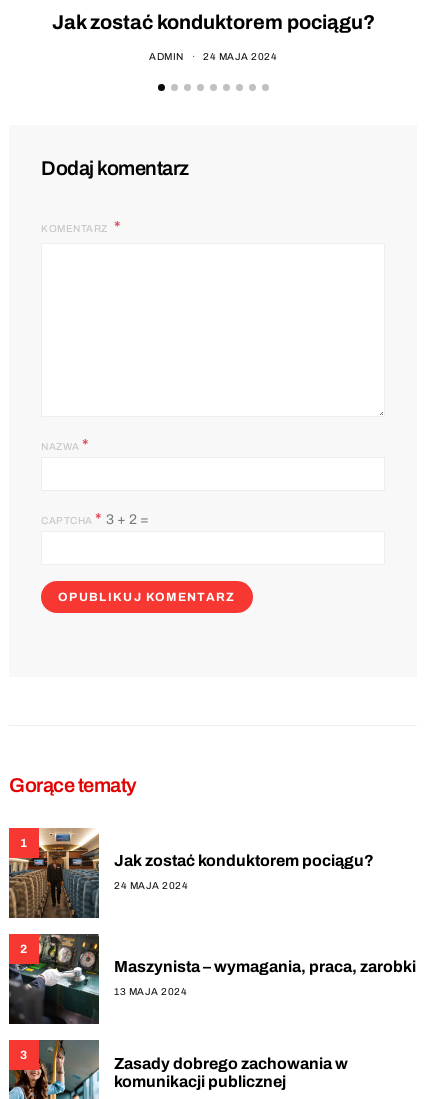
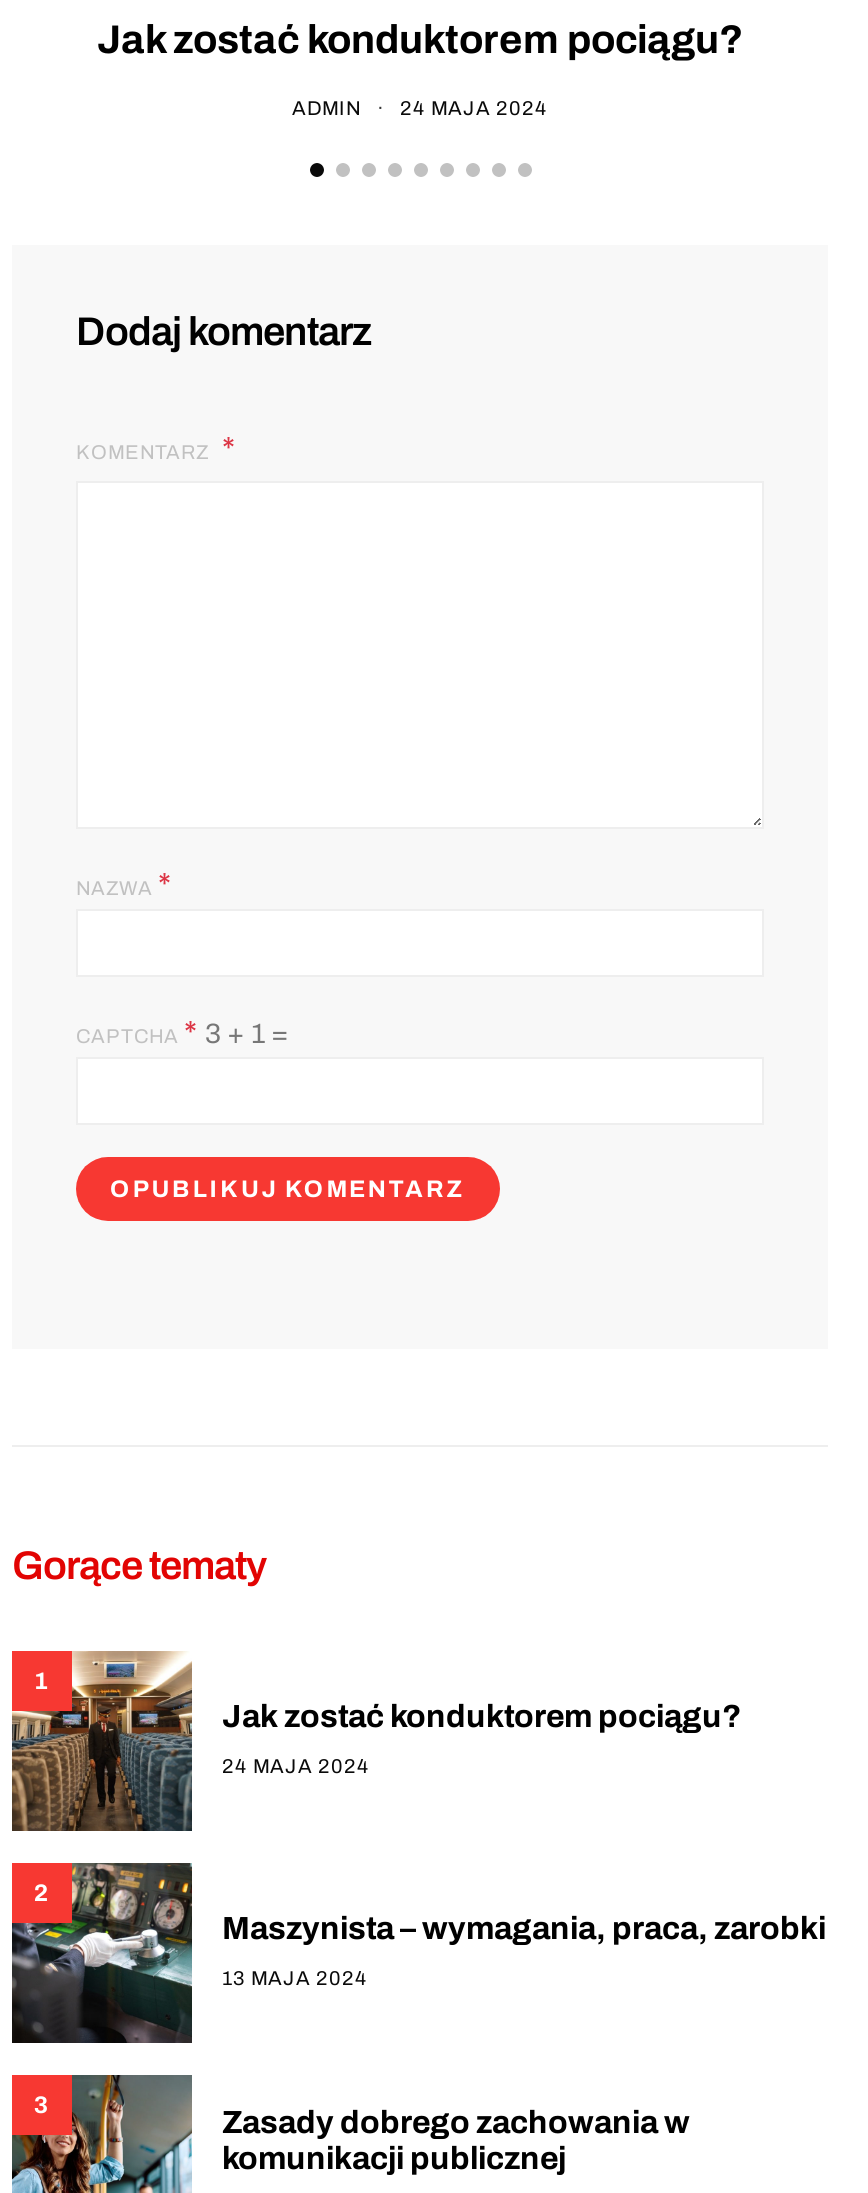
- CAPTCHA * 3 + 2 =
+ CAPTCHA * 3 + 1 =
